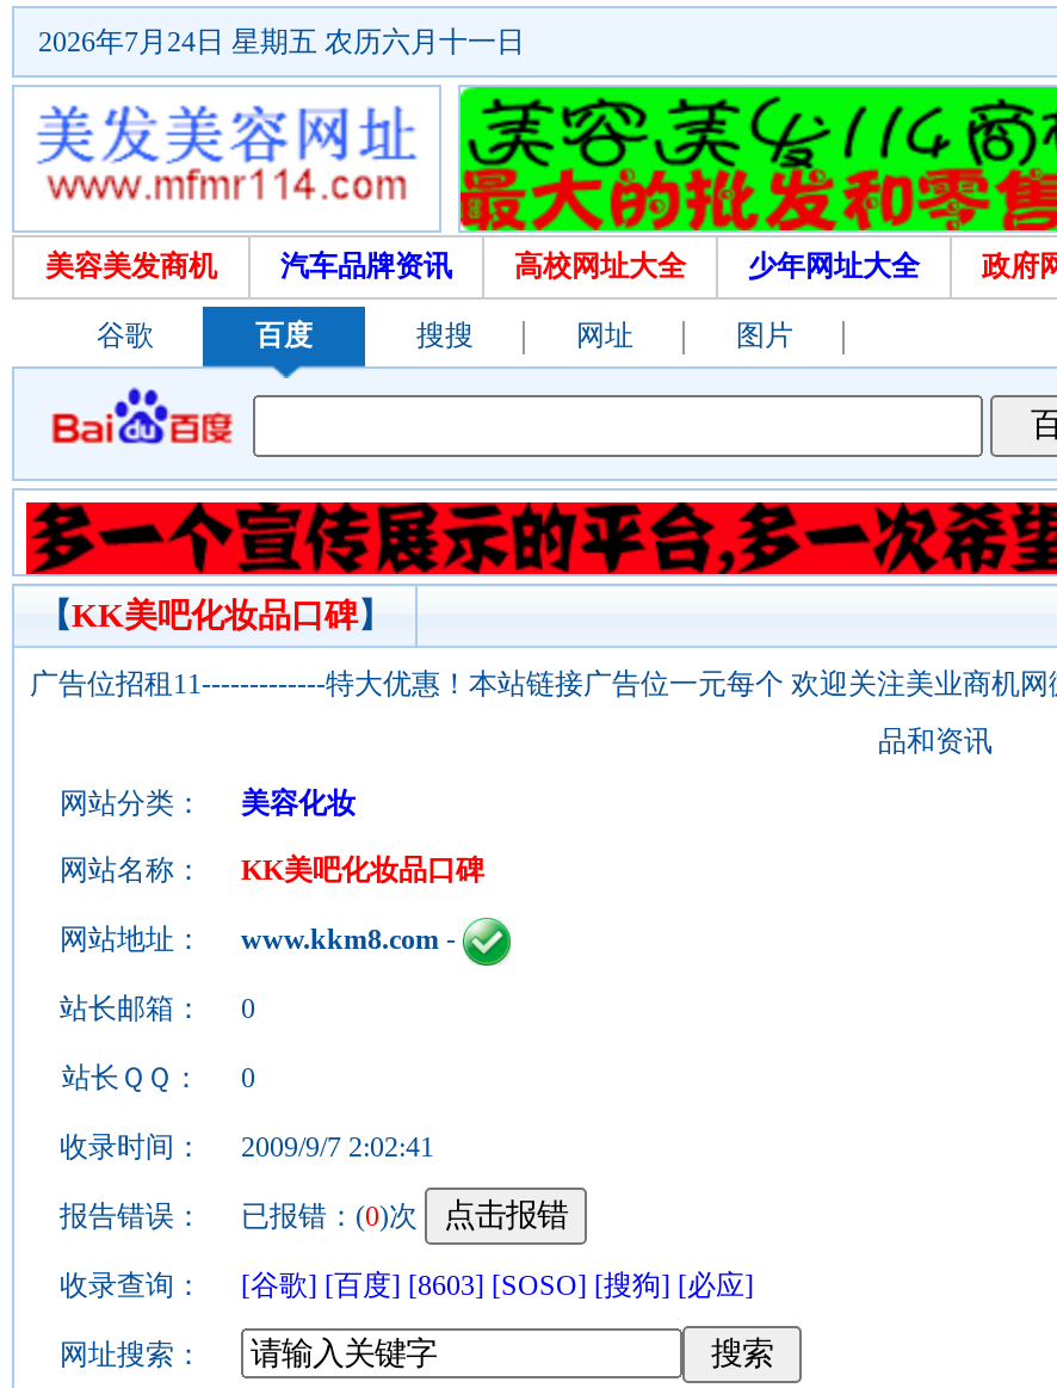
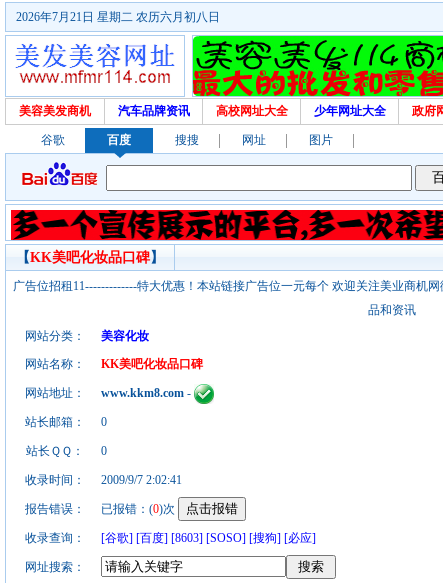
- 2026年7月24日 星期五 农历六月十一日
+ 2026年7月21日 星期二 农历六月初八日
